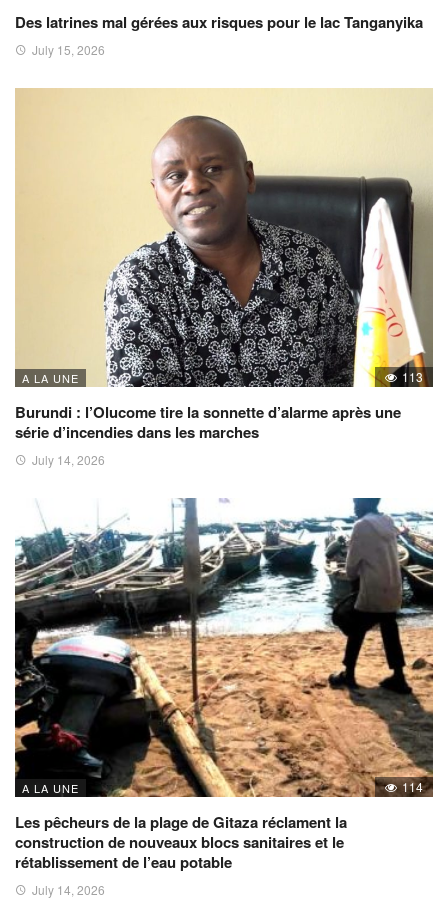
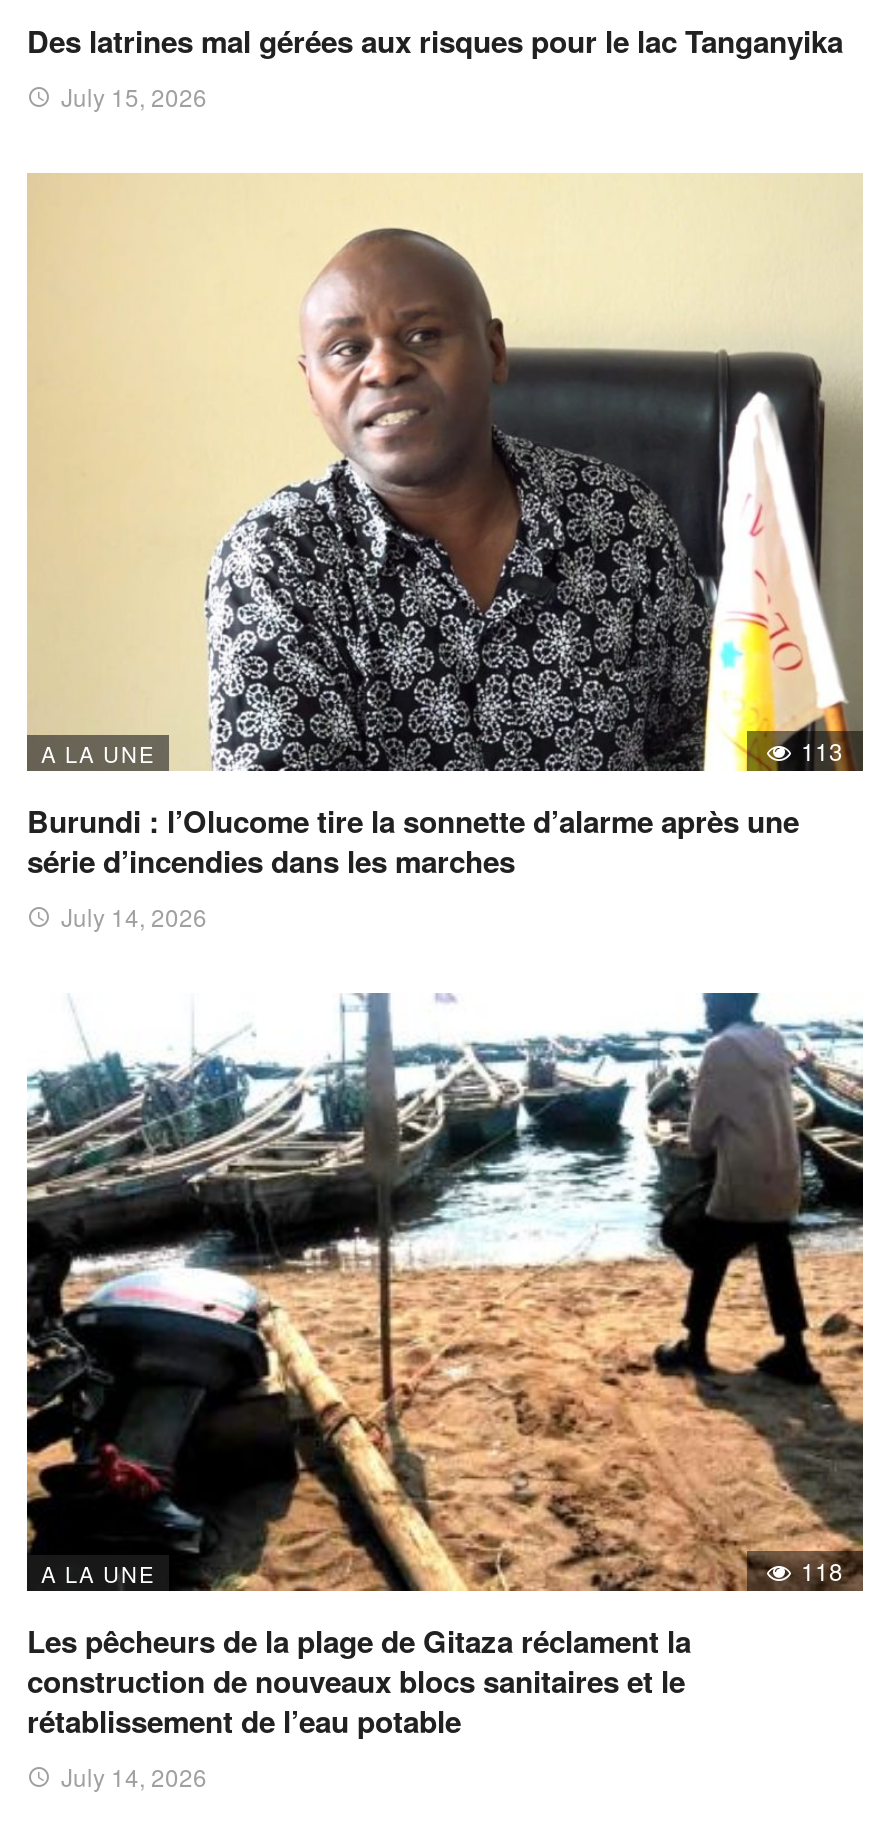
- 114
+ 118
